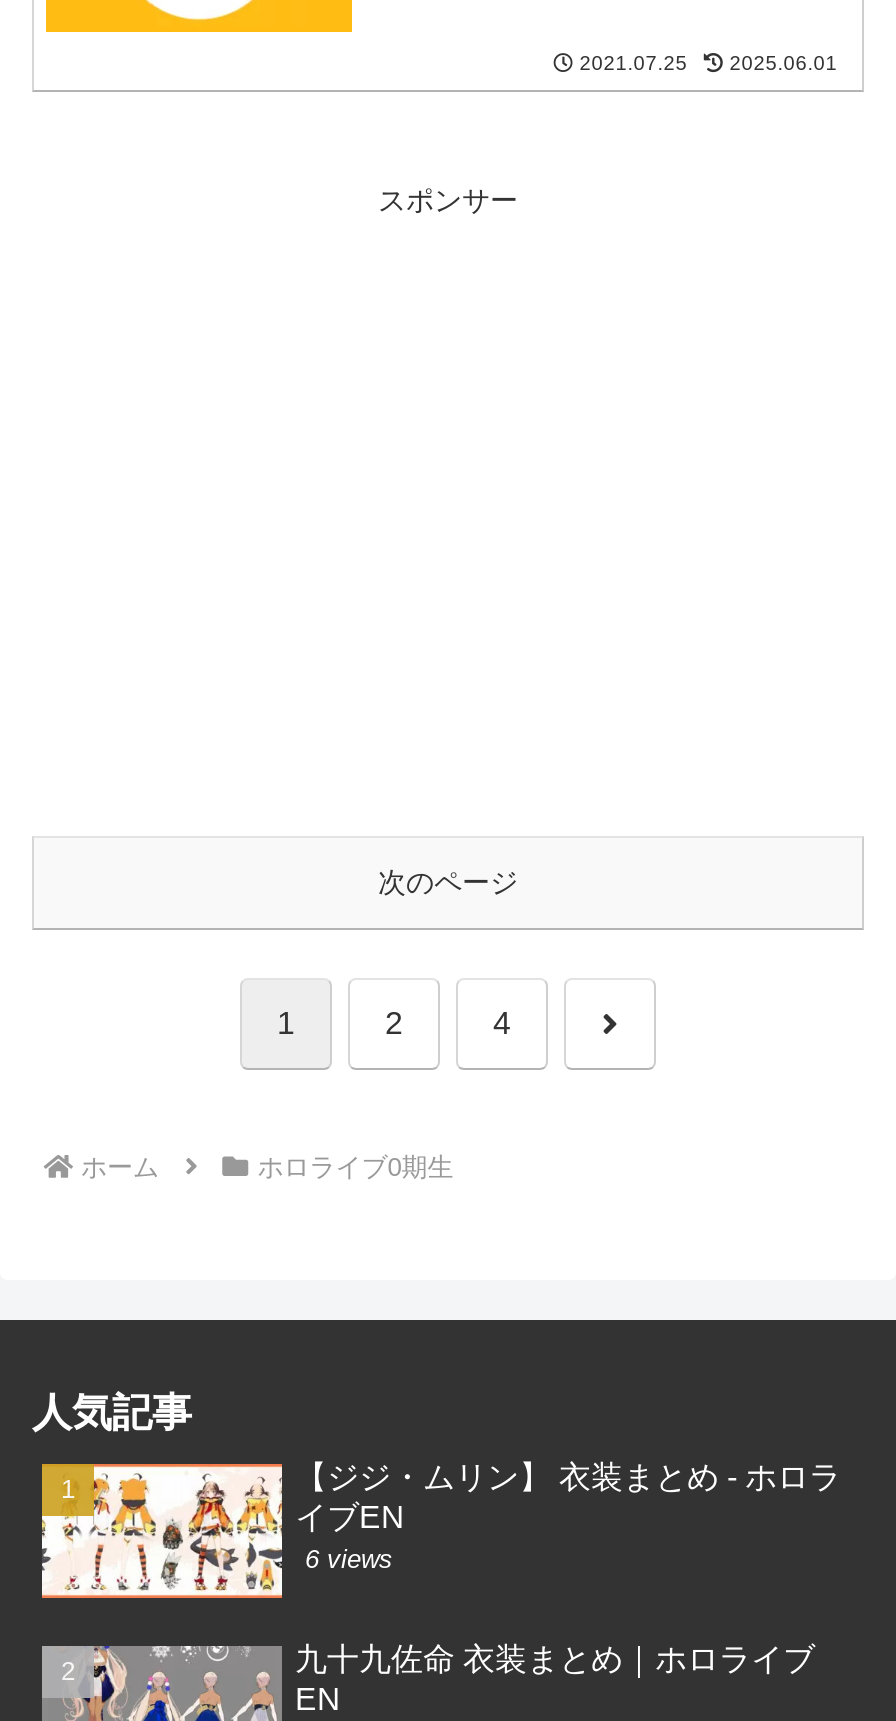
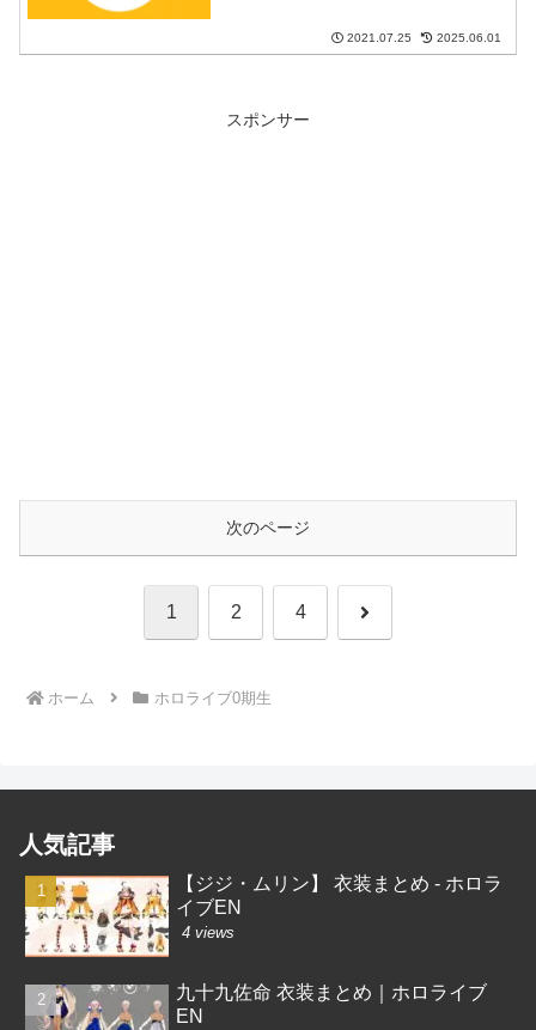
- 6 views
+ 4 views
